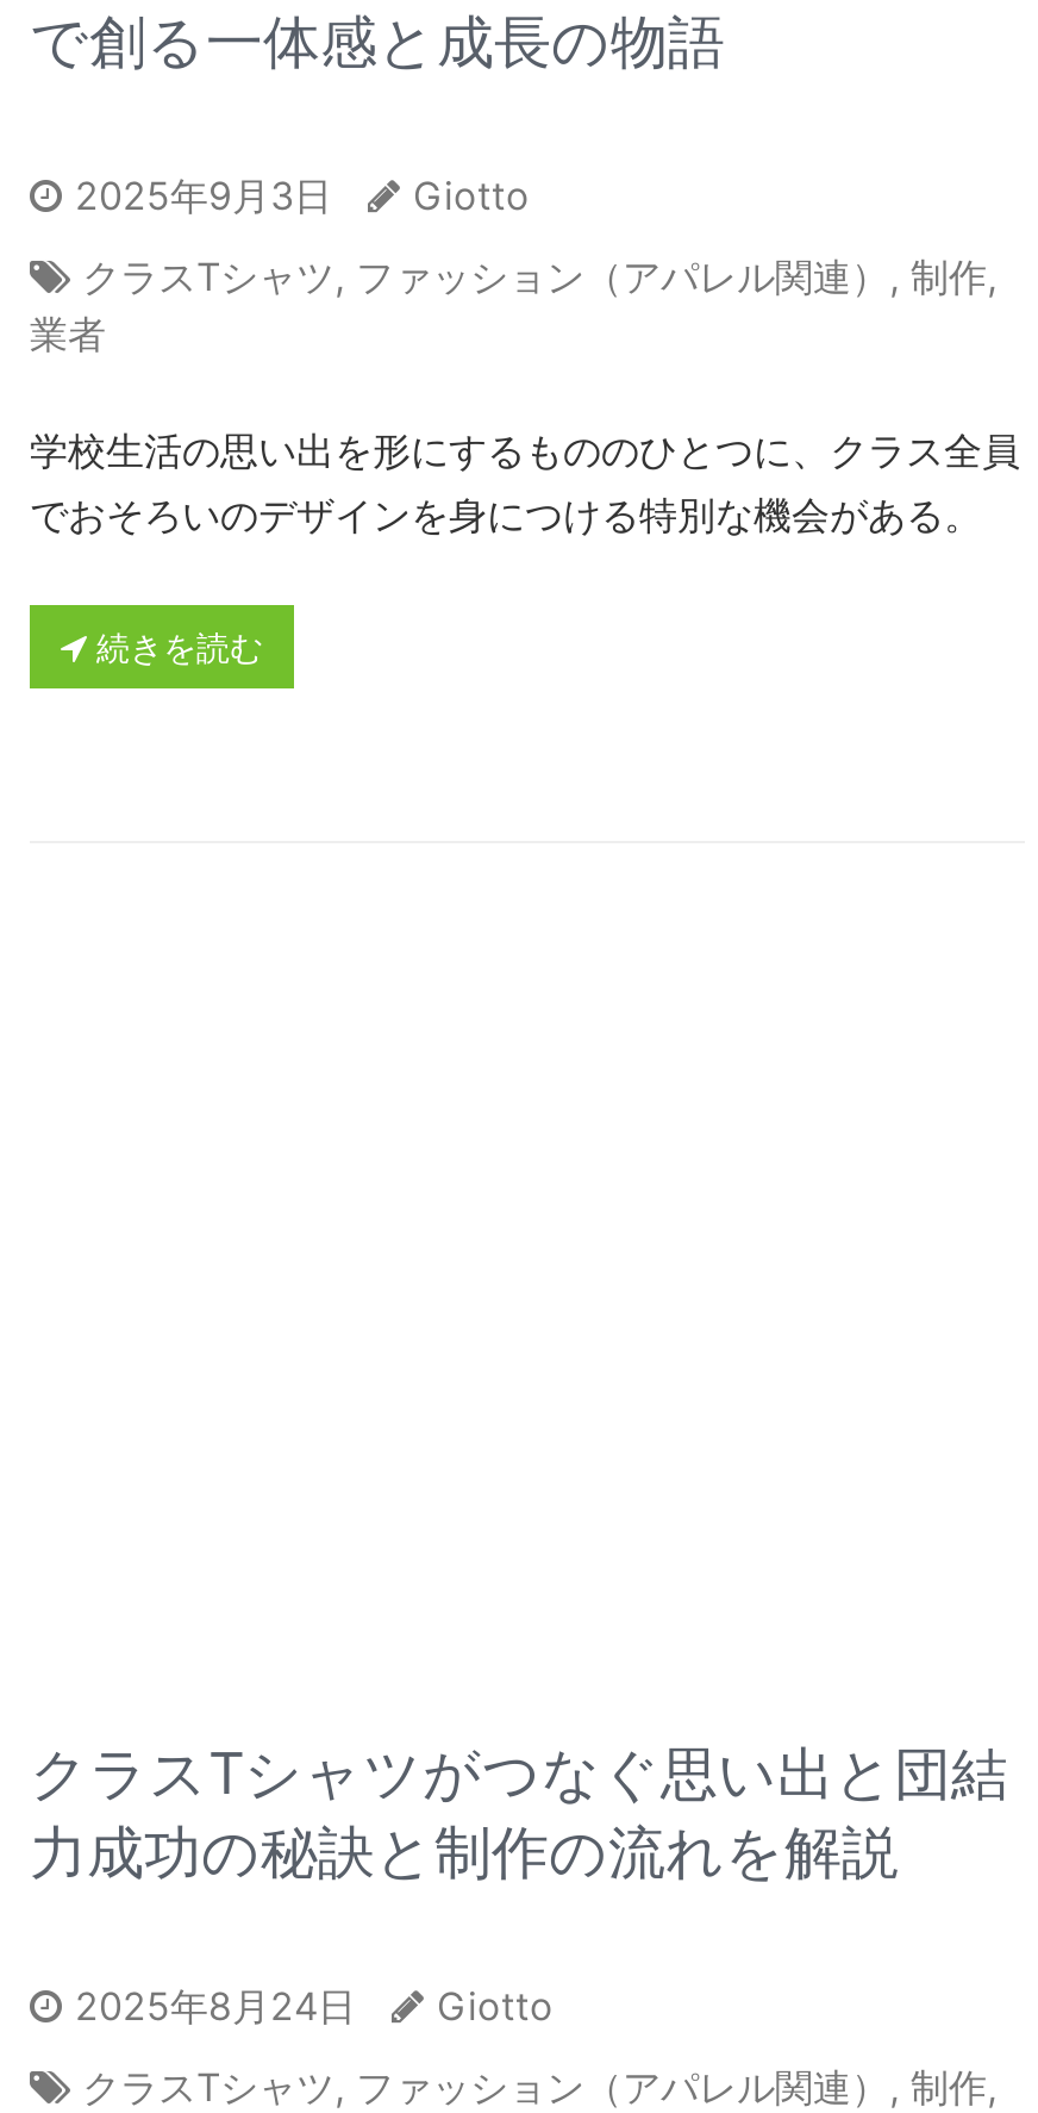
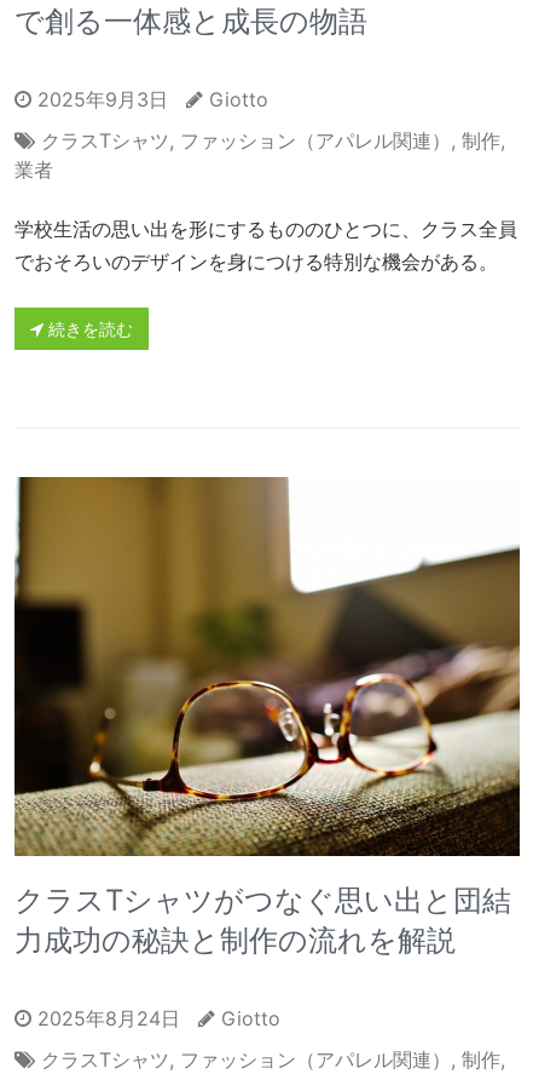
+ [image]
